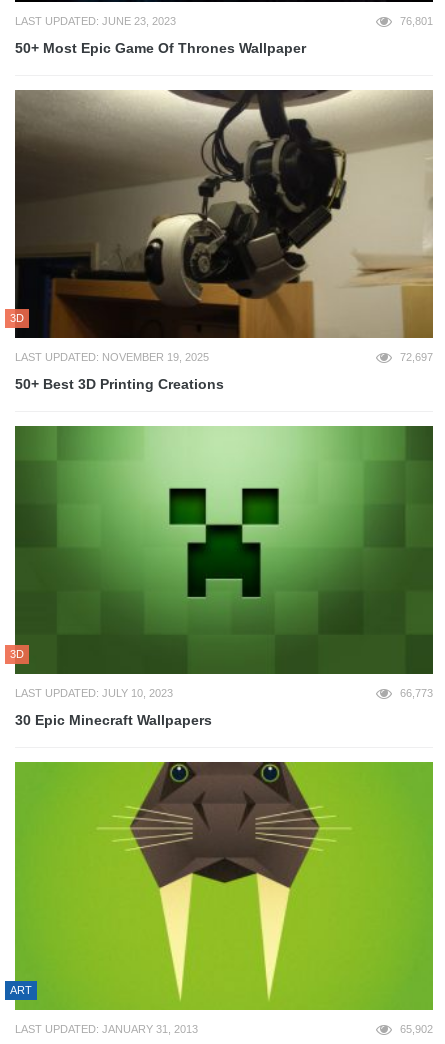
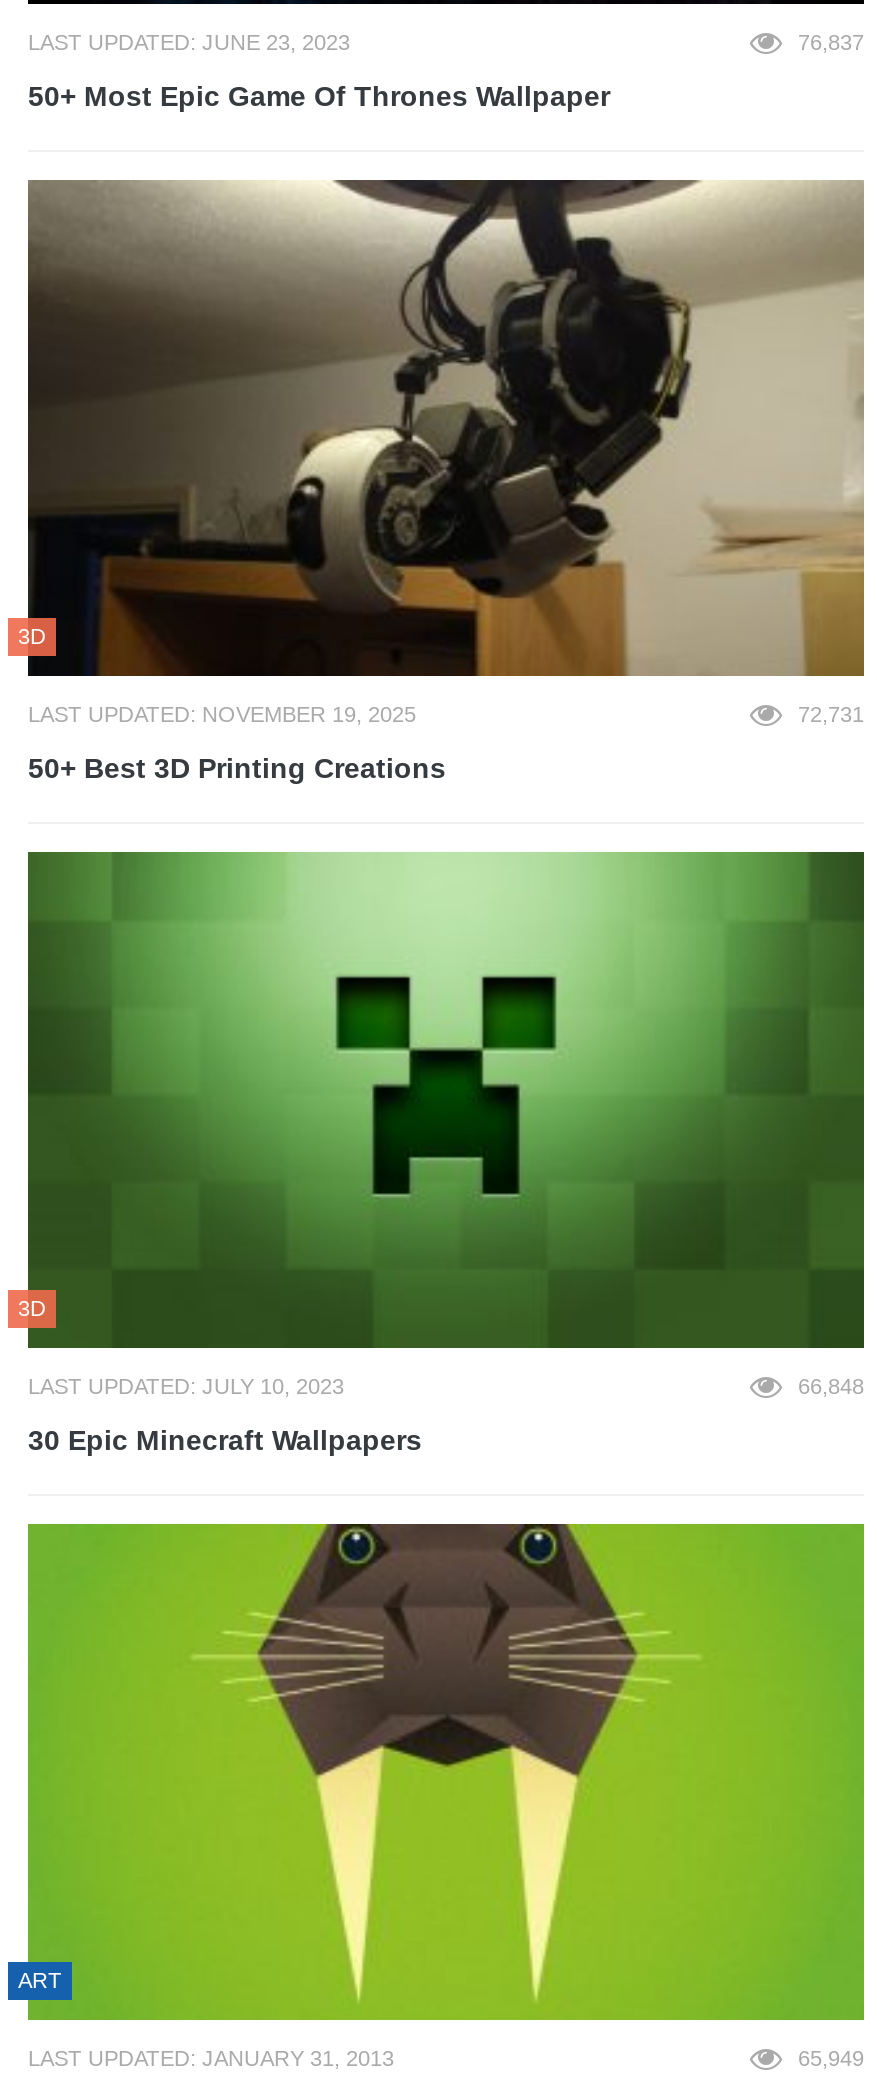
- 76,801
+ 76,837

- 72,697
+ 72,731

- 66,773
+ 66,848

- 65,902
+ 65,949
